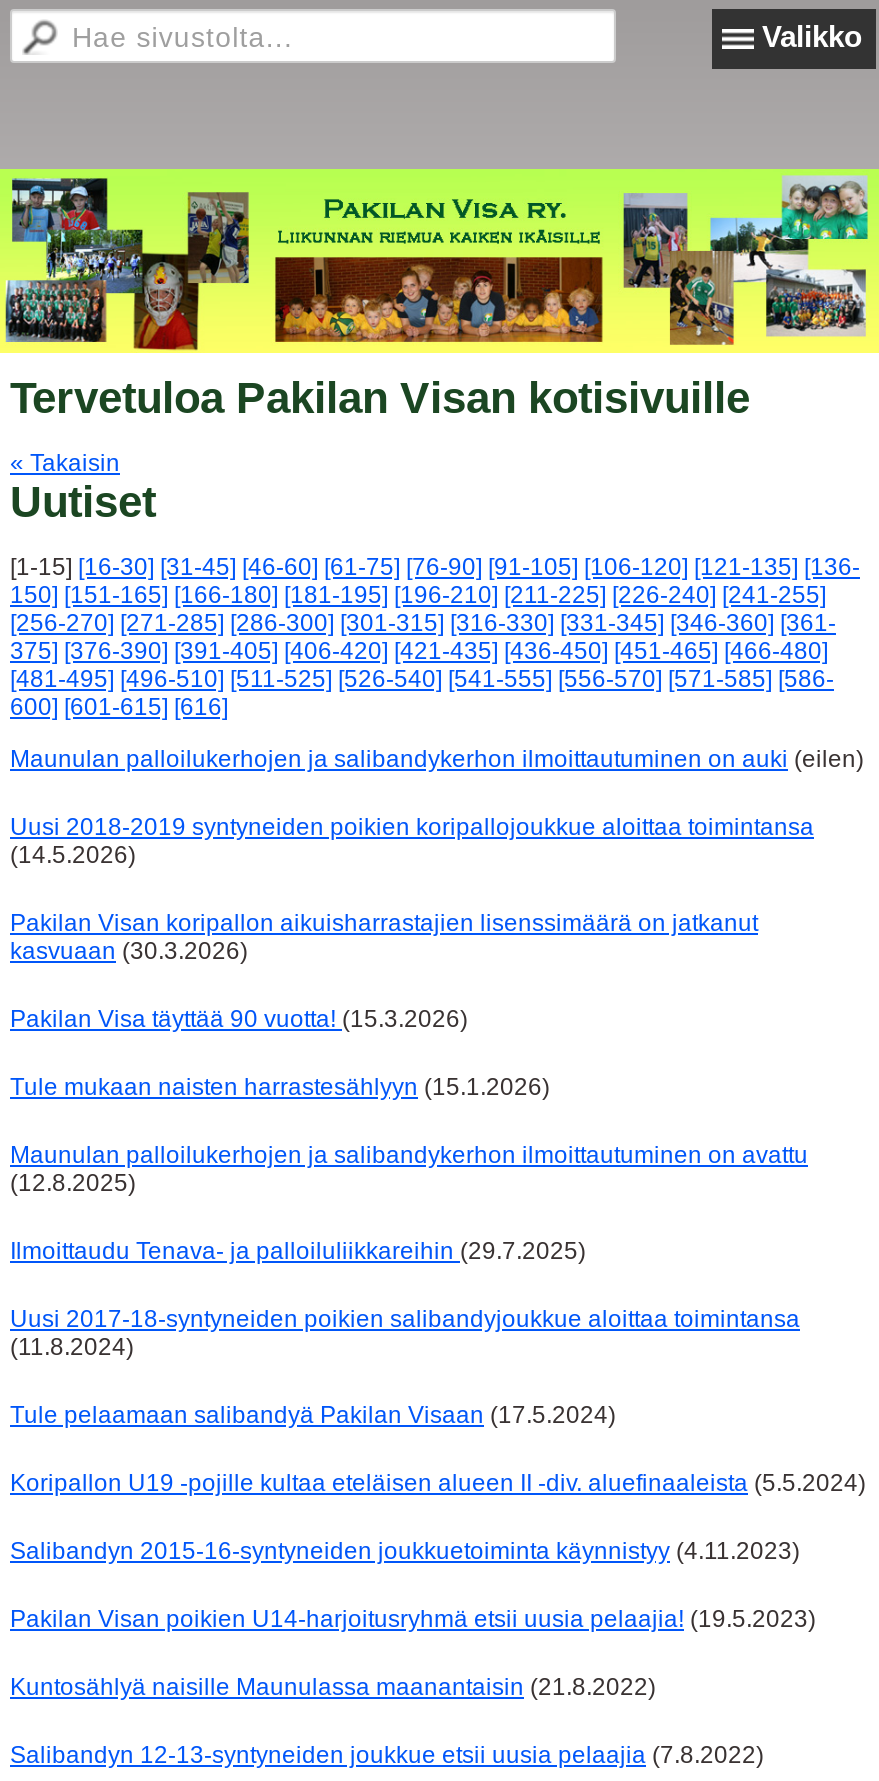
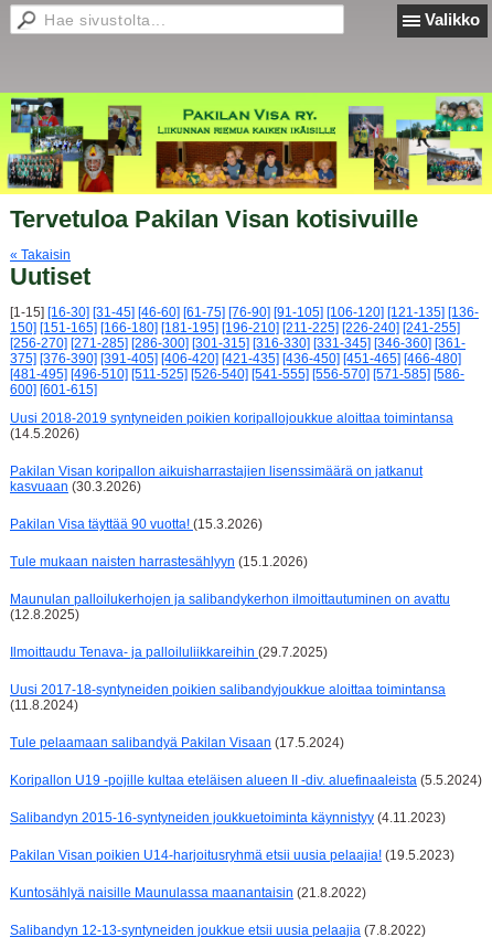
- 600] [601-615] [616]
- Maunulan palloilukerhojen ja salibandykerhon ilmoittautuminen on auki (eilen)
+ 600] [601-615]
